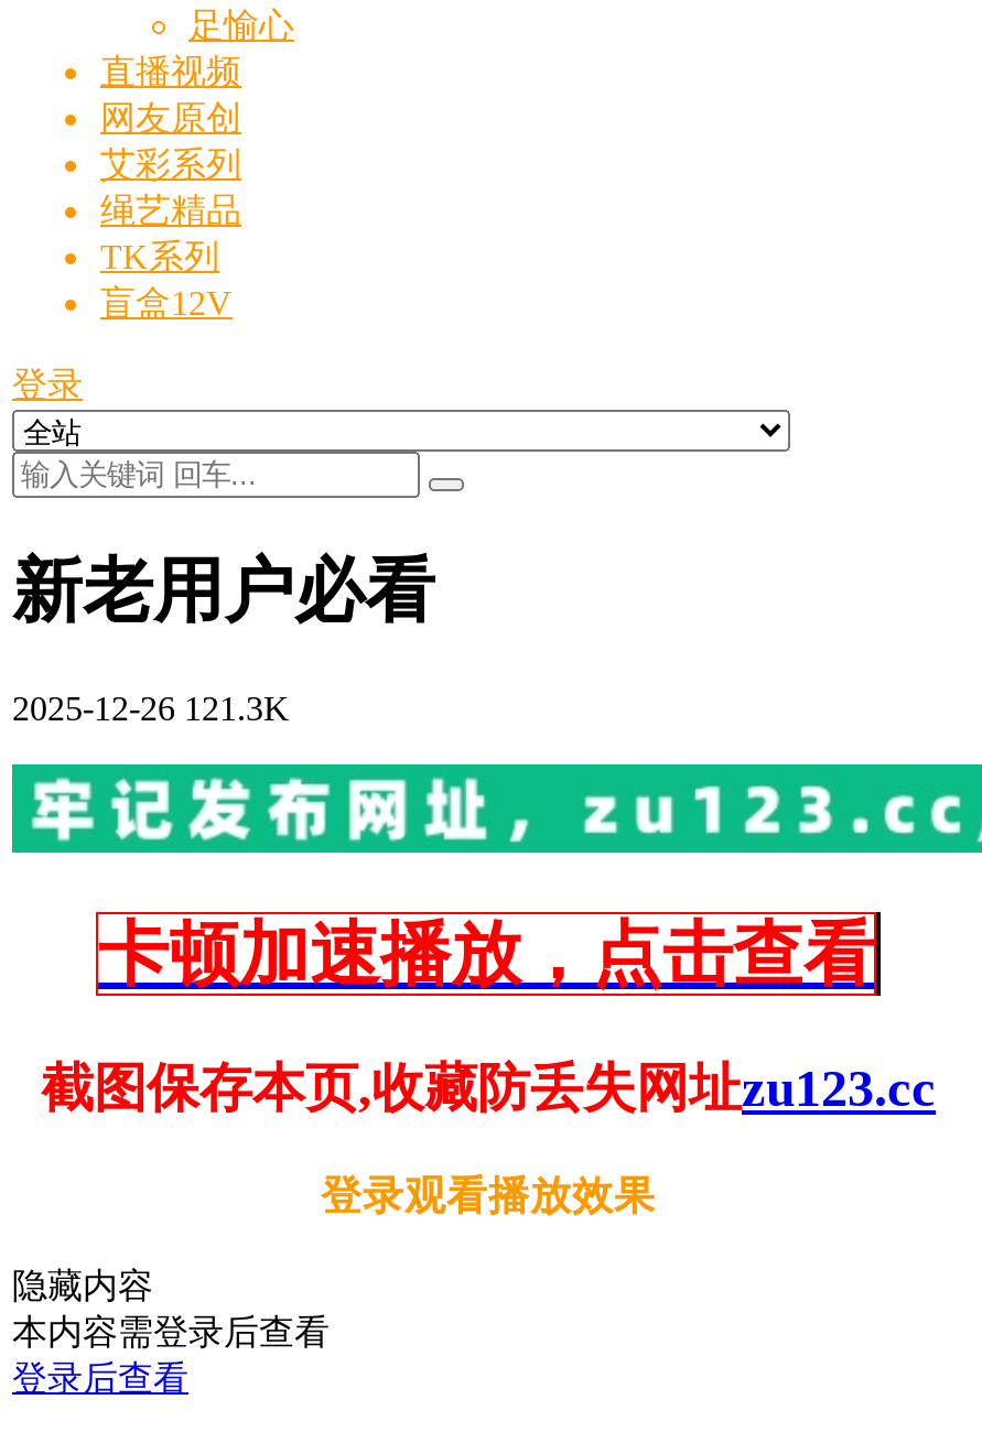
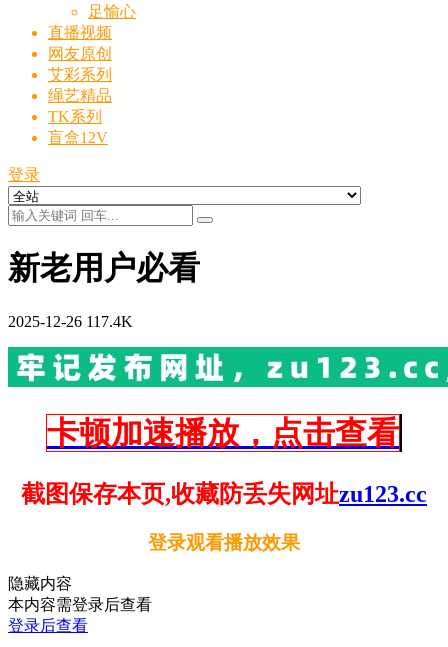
- 2025-12-26 121.3K
+ 2025-12-26 117.4K
